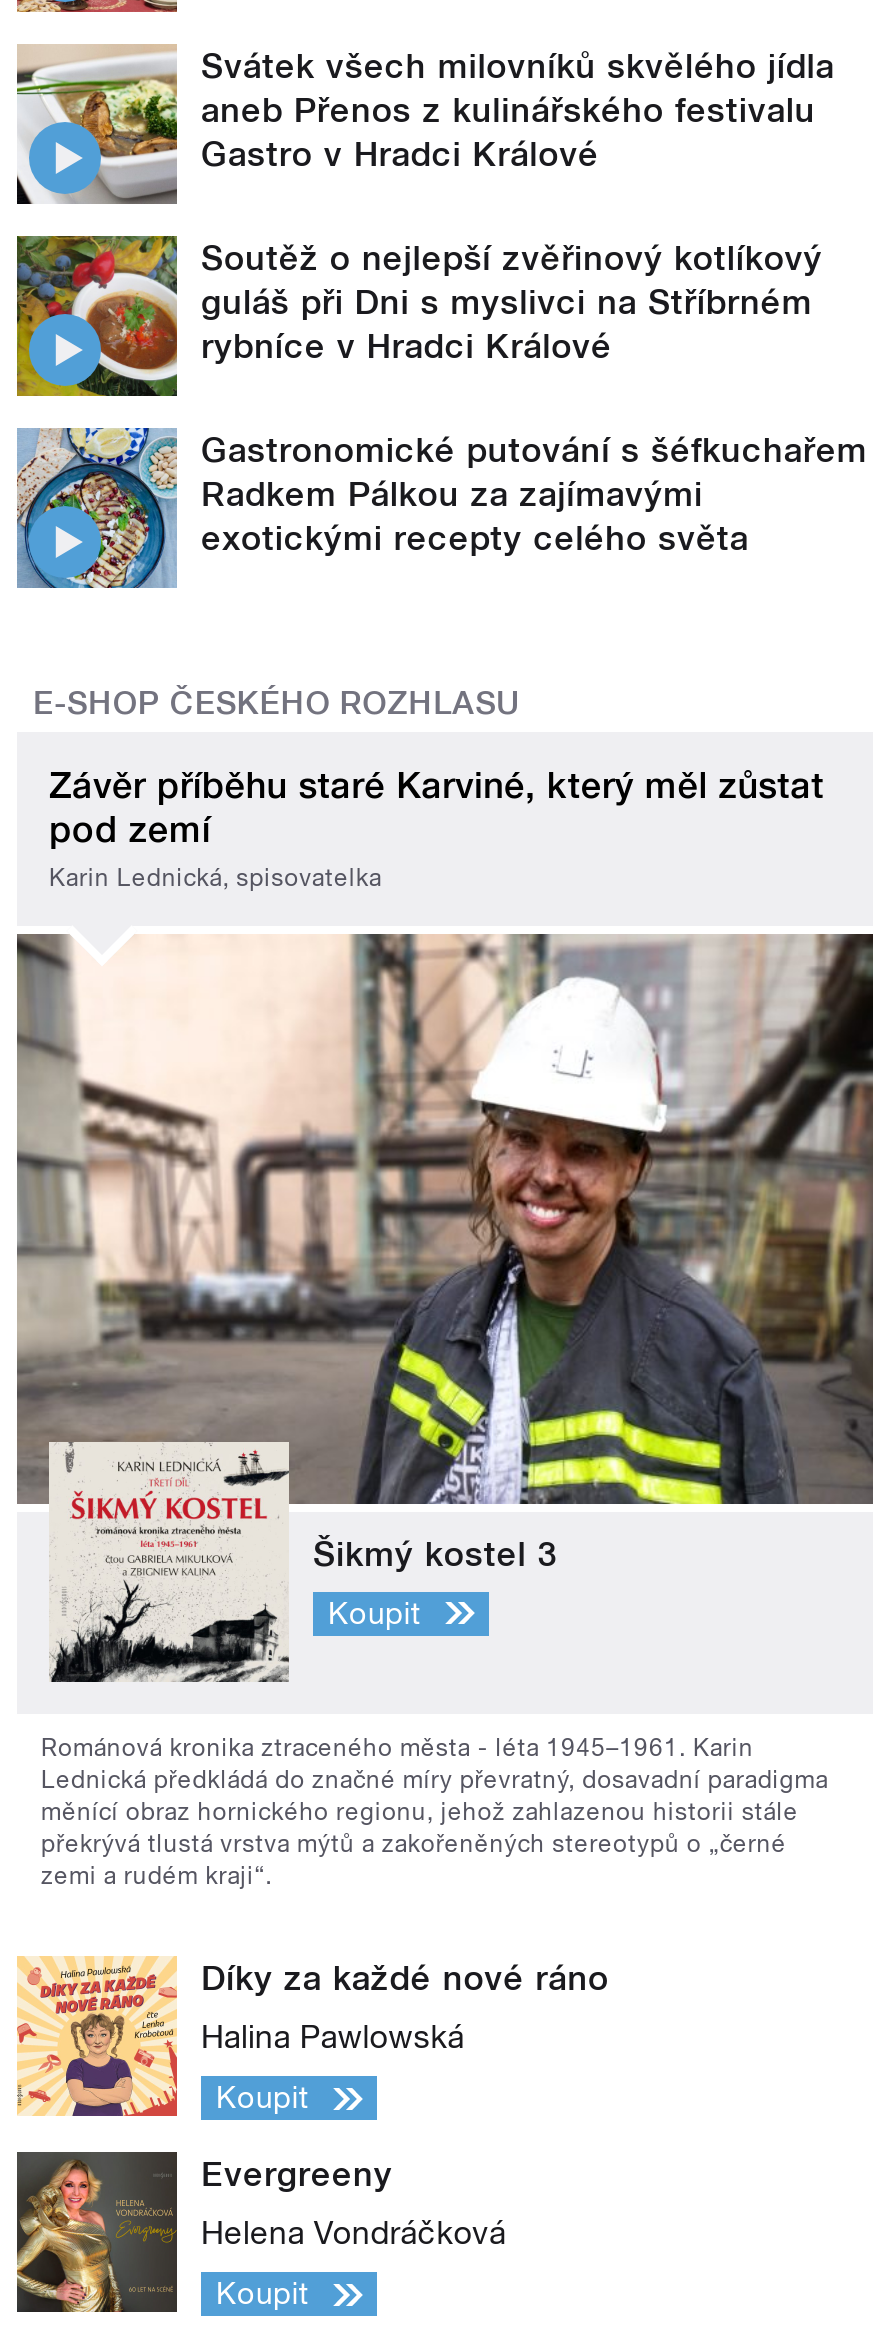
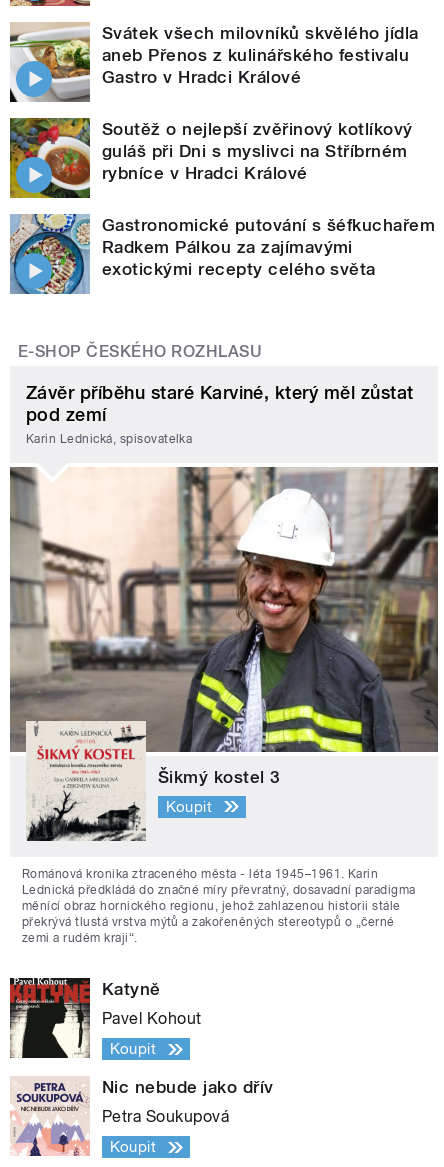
- [image]
- Díky za každé nové ráno
+ [image]
+ Katyně

- Halina Pawlowská
+ Pavel Kohout

- [image]
- Evergreeny
+ [image]
+ Nic nebude jako dřív

- Helena Vondráčková
+ Petra Soukupová
